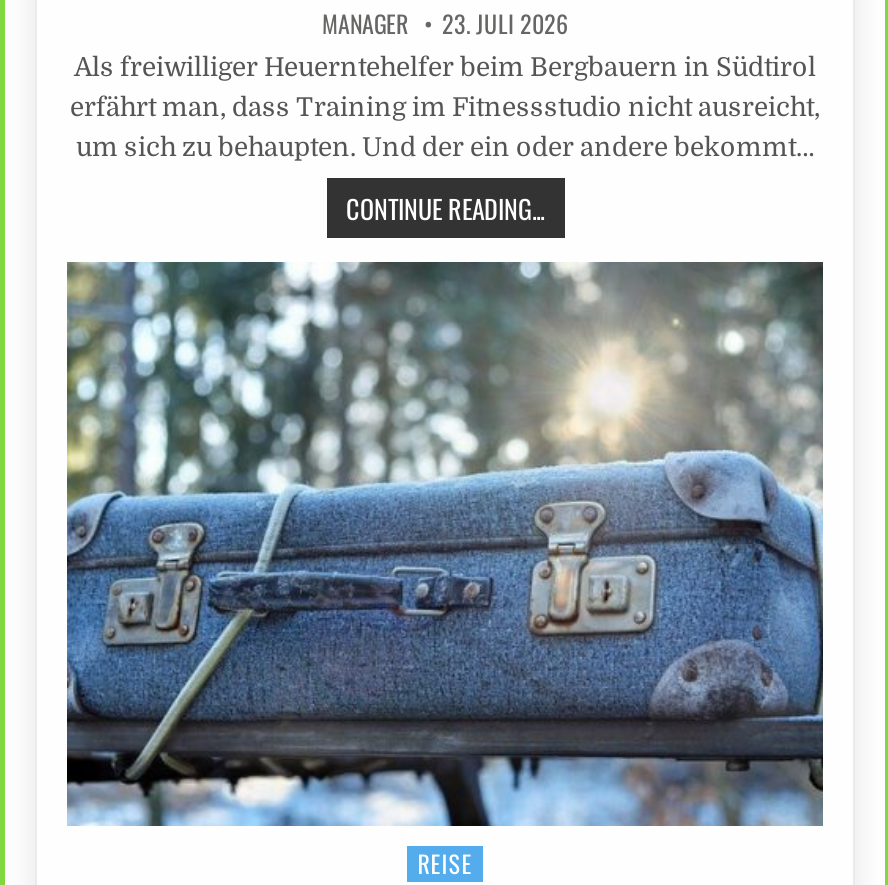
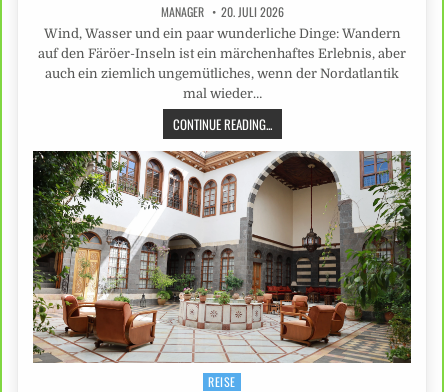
- 23. JULI 2026
- Als freiwilliger Heuerntehelfer beim Bergbauern in Südtirol
- erfährt man, dass Training im Fitnessstudio nicht ausreicht,
- um sich zu behaupten. Und der ein oder andere bekommt…
+ 20. JULI 2026
+ Wind, Wasser und ein paar wunderliche Dinge: Wandern
+ auf den Färöer-Inseln ist ein märchenhaftes Erlebnis, aber
+ auch ein ziemlich ungemütliches, wenn der Nordatlantik
+ mal wieder…

moved down: CONTINUE READING...

- [image]
+ [image]
